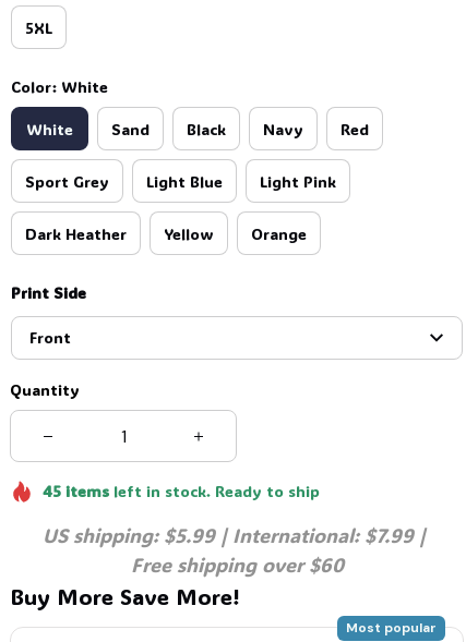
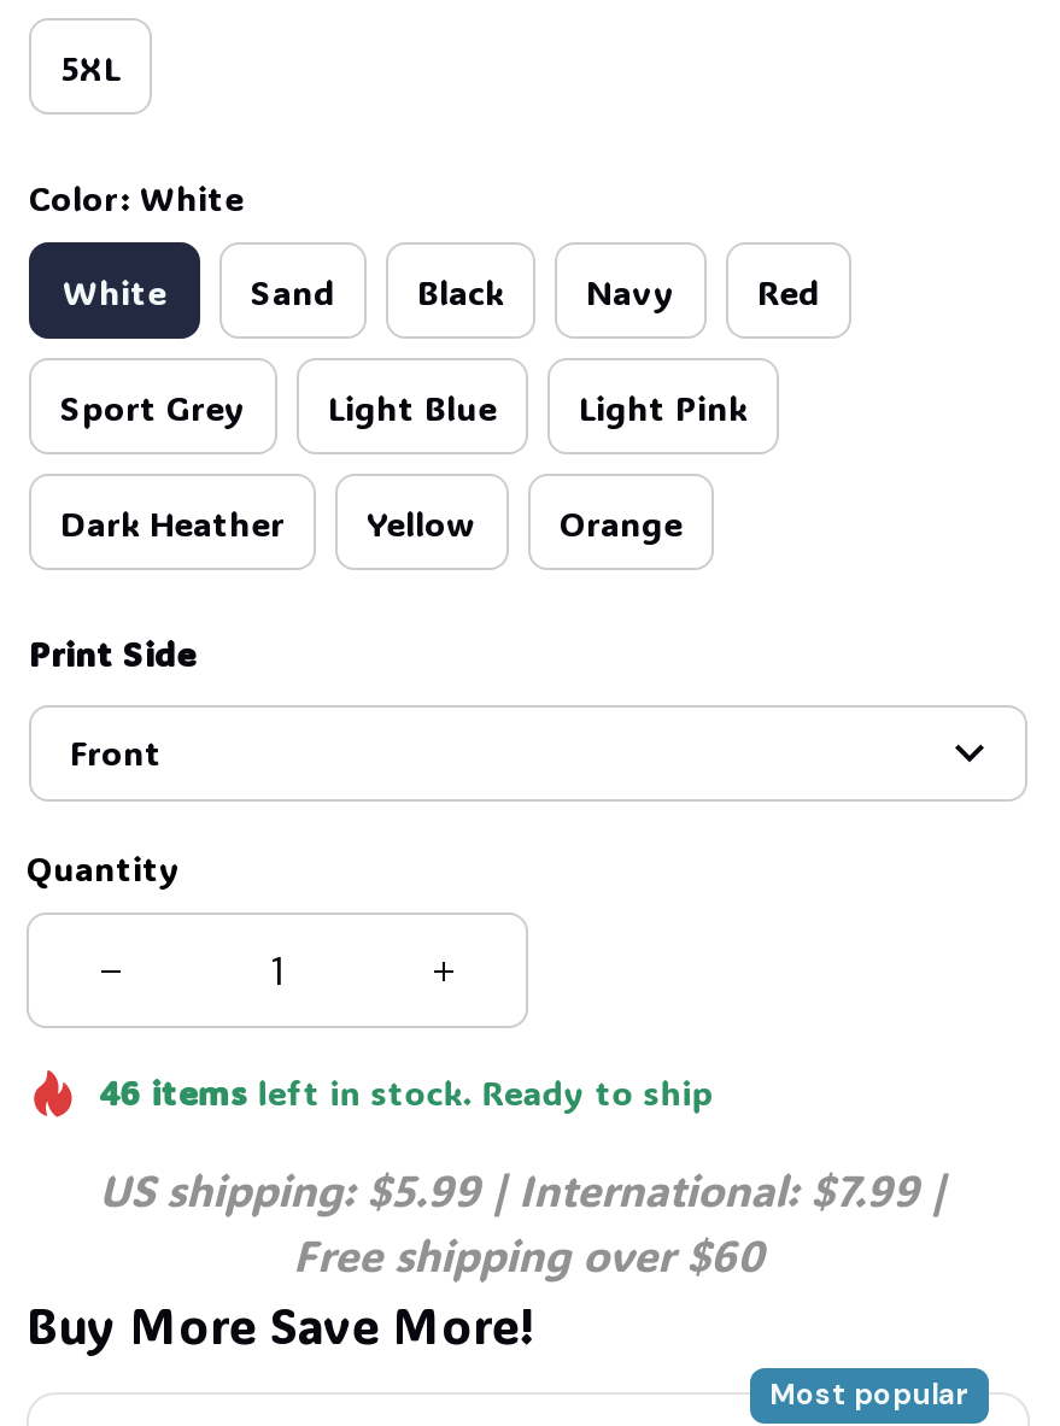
- 45 items left in stock. Ready to ship
+ 46 items left in stock. Ready to ship
